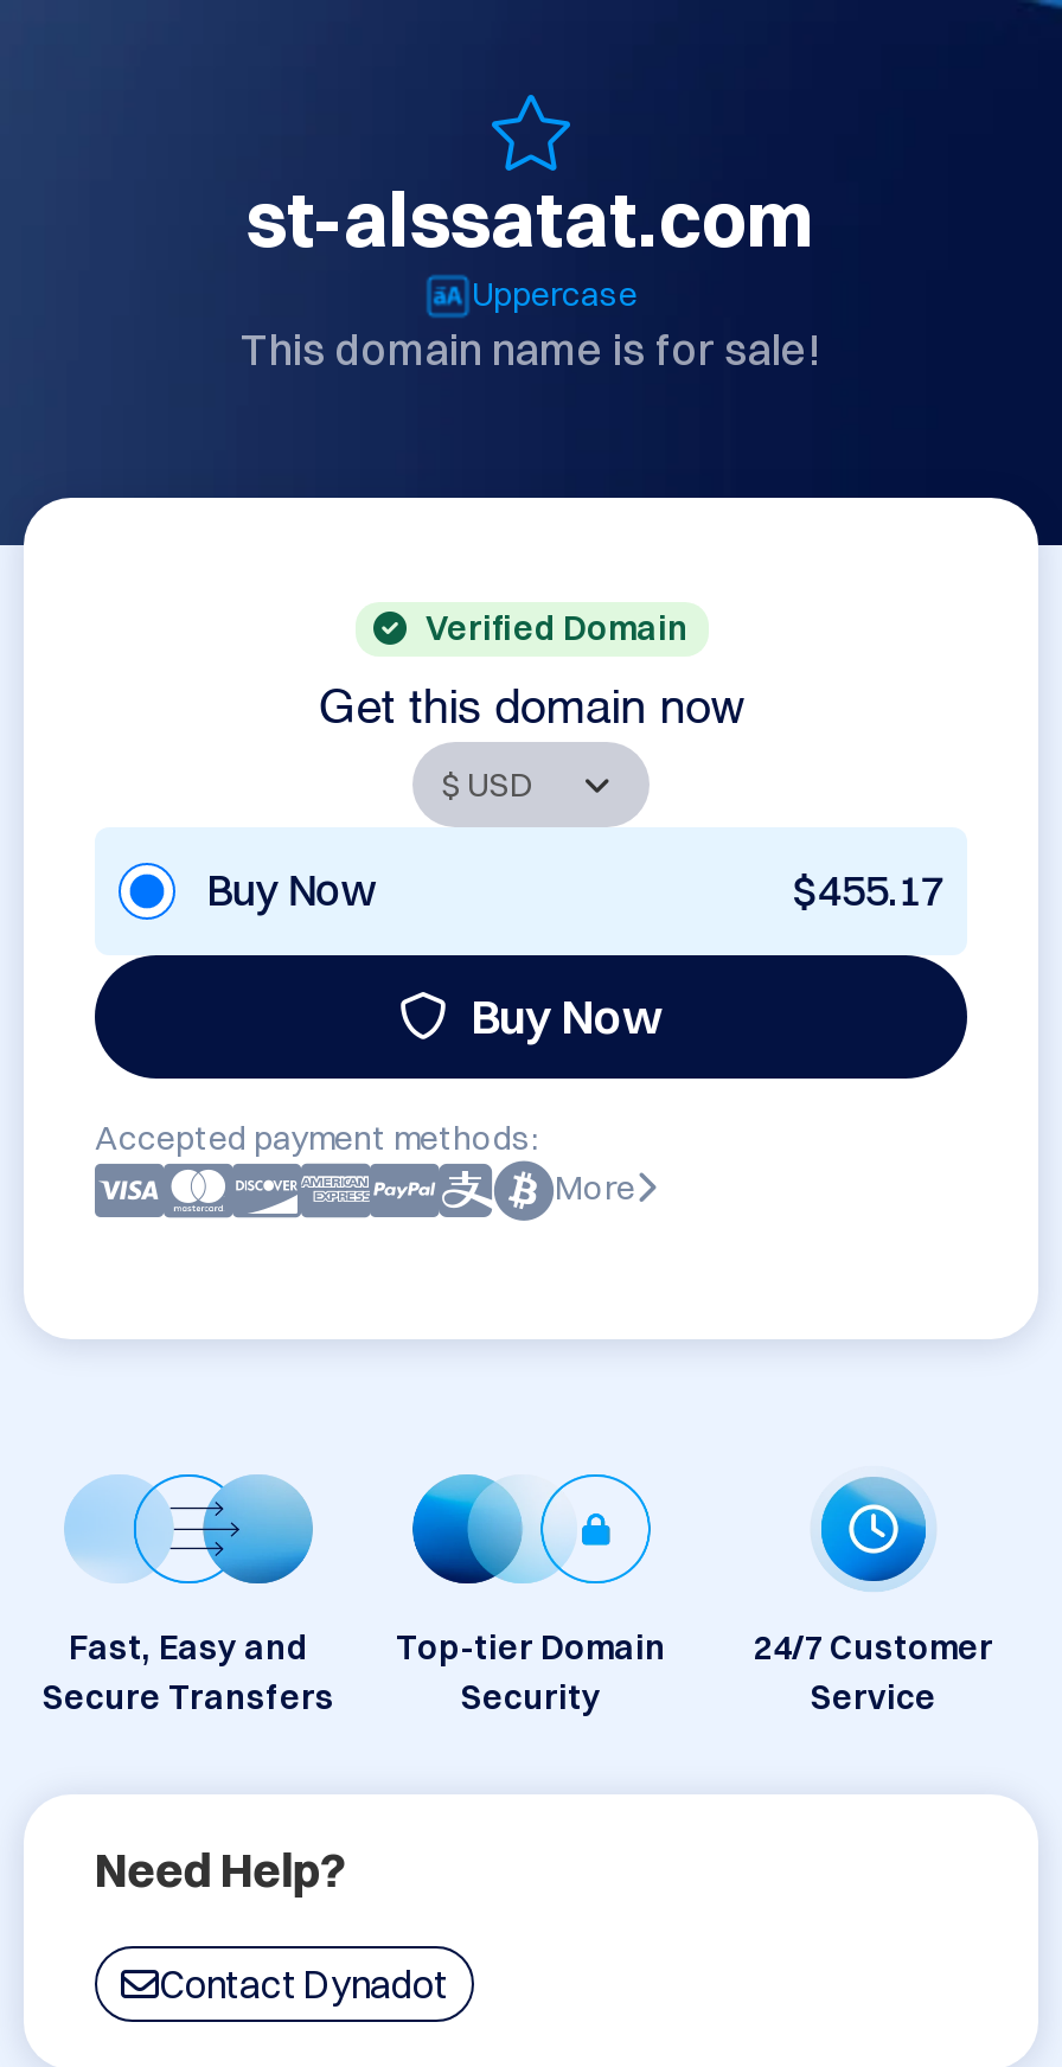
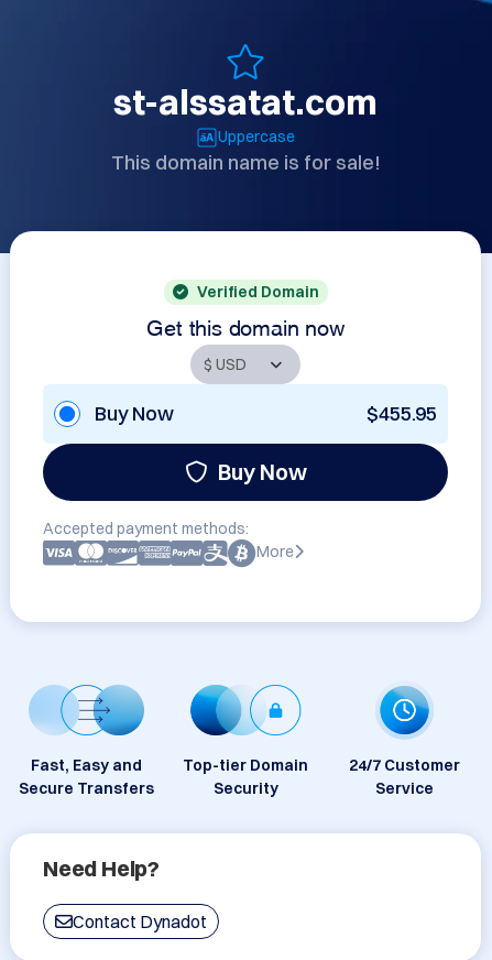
- $455.17
+ $455.95
